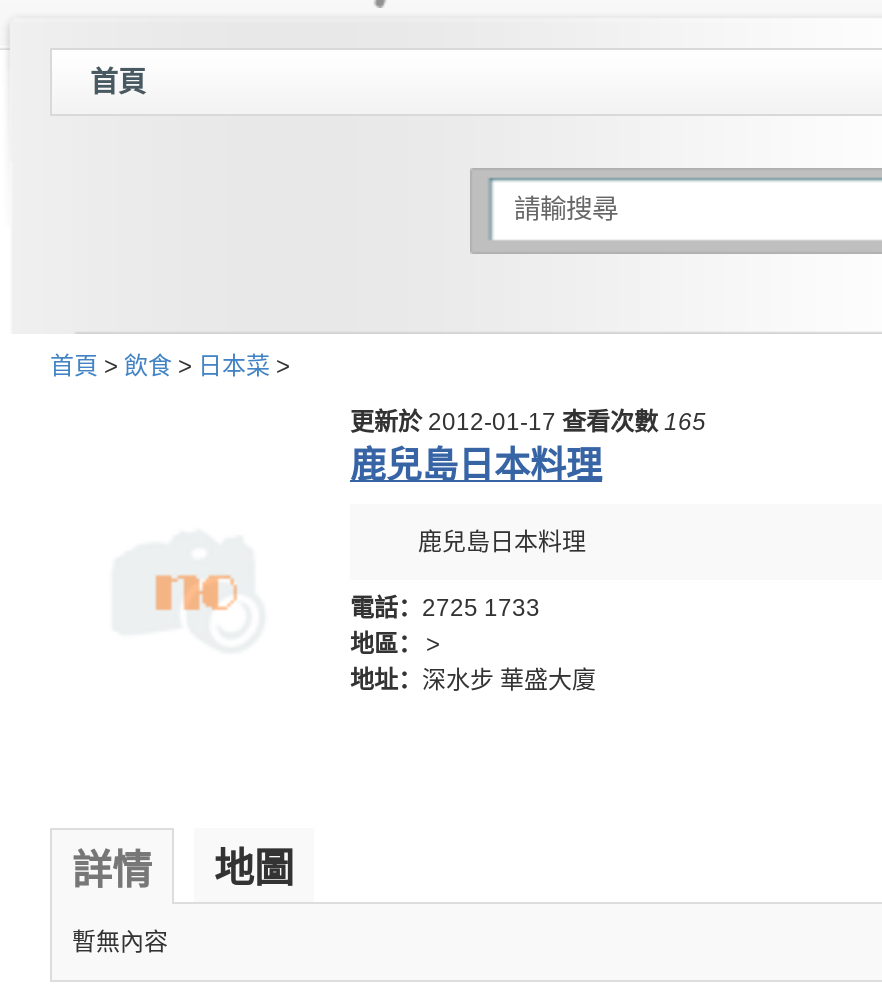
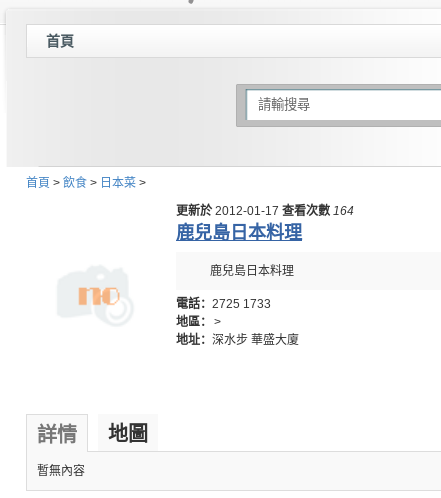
- 更新於2012-01-17 查看次數 165
+ 更新於2012-01-17 查看次數 164
